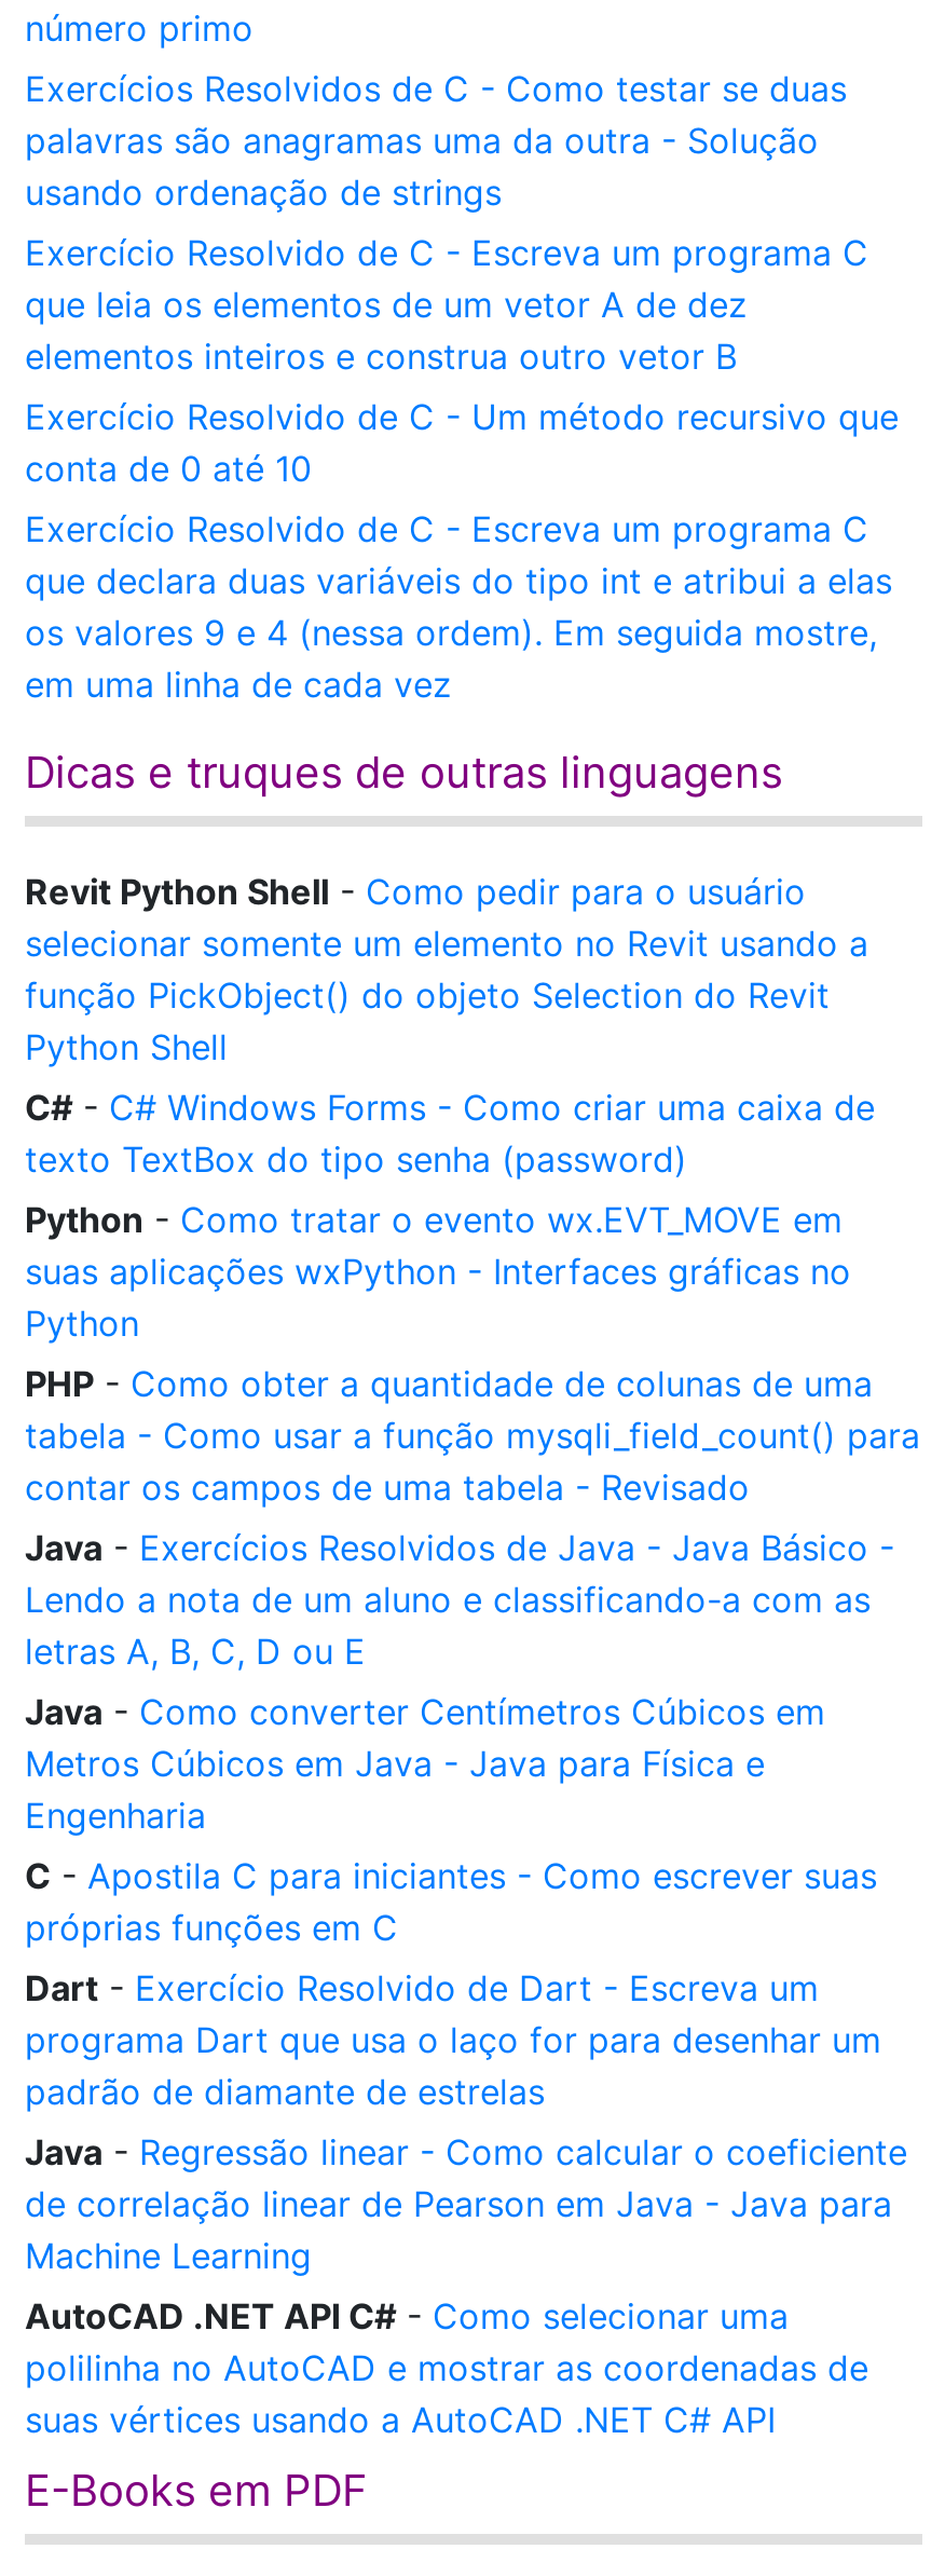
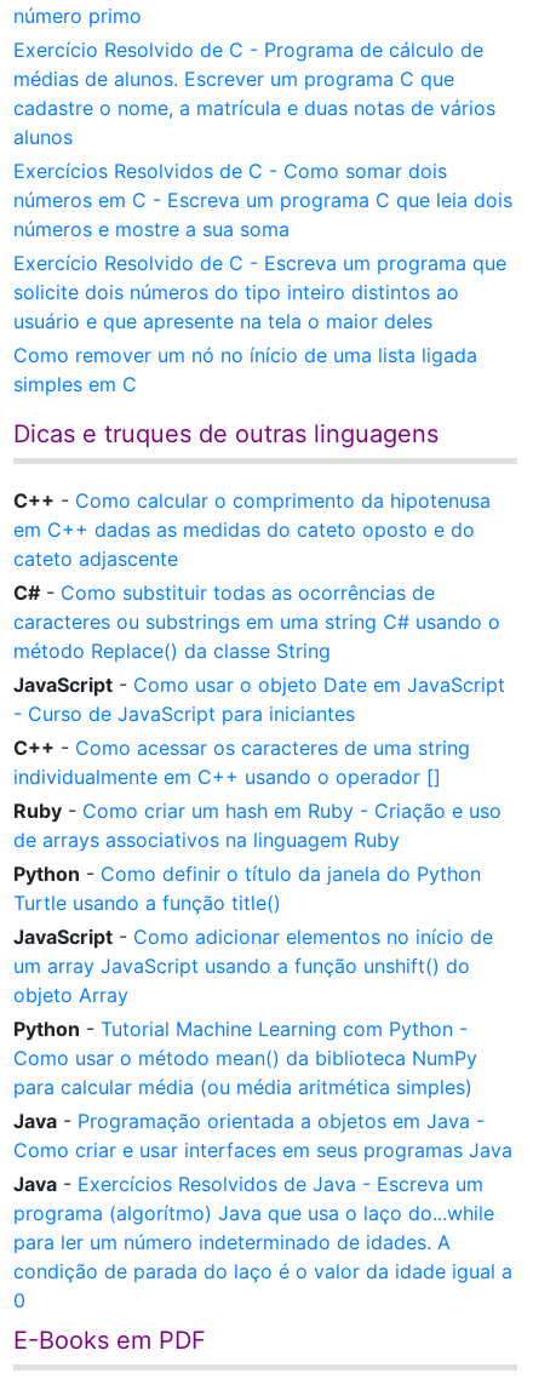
- Exercícios Resolvidos de C - Como testar se duas
- palavras são anagramas uma da outra - Solução
- usando ordenação de strings
- Exercício Resolvido de C - Escreva um programa C
- que leia os elementos de um vetor A de dez
- elementos inteiros e construa outro vetor B
- Exercício Resolvido de C - Um método recursivo que
- conta de 0 até 10
- Exercício Resolvido de C - Escreva um programa C
- que declara duas variáveis do tipo int e atribui a elas
- os valores 9 e 4 (nessa ordem). Em seguida mostre,
- em uma linha de cada vez
+ Exercício Resolvido de C - Programa de cálculo de
+ médias de alunos. Escrever um programa C que
+ cadastre o nome, a matrícula e duas notas de vários
+ alunos
+ Exercícios Resolvidos de C - Como somar dois
+ números em C - Escreva um programa C que leia dois
+ números e mostre a sua soma
+ Exercício Resolvido de C - Escreva um programa que
+ solicite dois números do tipo inteiro distintos ao
+ usuário e que apresente na tela o maior deles
+ Como remover um nó no ínício de uma lista ligada
+ simples em C

- Revit Python Shell - Como pedir para o usuário
- selecionar somente um elemento no Revit usando a
- função PickObject() do objeto Selection do Revit
- Python Shell
- C#- C# Windows Forms - Como criar uma caixa de
- texto TextBox do tipo senha (password)
- Python - Como tratar o evento wx.EVT_MOVE em
- suas aplicações wxPython - Interfaces gráficas no
- Python
- PHP - Como obter a quantidade de colunas de uma
- tabela - Como usar a função mysqli_field_count() para
- contar os campos de uma tabela - Revisado
- Java - Exercícios Resolvidos de Java - Java Básico -
- Lendo a nota de um aluno e classificando-a com as
- letras A, B, C, D ou E
- Java - Como converter Centímetros Cúbicos em
- Metros Cúbicos em Java - Java para Física e
- Engenharia
- C - Apostila C para iniciantes - Como escrever suas
- próprias funções em C
- Dart - Exercício Resolvido de Dart - Escreva um
- programa Dart que usa o laço for para desenhar um
- padrão de diamante de estrelas
- Java - Regressão linear - Como calcular o coeficiente
- de correlação linear de Pearson em Java - Java para
- Machine Learning
- AutoCAD .NET API C#- Como selecionar uma
- polilinha no AutoCAD e mostrar as coordenadas de
- suas vértices usando a AutoCAD .NET C# API
+ C++ - Como calcular o comprimento da hipotenusa
+ em C++ dadas as medidas do cateto oposto e do
+ cateto adjascente
+ C#- Como substituir todas as ocorrências de
+ caracteres ou substrings em uma string C# usando o
+ método Replace() da classe String
+ JavaScript - Como usar o objeto Date em JavaScript
+ - Curso de JavaScript para iniciantes
+ C++ - Como acessar os caracteres de uma string
+ individualmente em C++ usando o operador []
+ Ruby - Como criar um hash em Ruby - Criação e uso
+ de arrays associativos na linguagem Ruby
+ Python - Como definir o título da janela do Python
+ Turtle usando a função title()
+ JavaScript - Como adicionar elementos no início de
+ um array JavaScript usando a função unshift() do
+ objeto Array
+ Python - Tutorial Machine Learning com Python -
+ Como usar o método mean() da biblioteca NumPy
+ para calcular média (ou média aritmética simples)
+ Java - Programação orientada a objetos em Java -
+ Como criar e usar interfaces em seus programas Java
+ Java - Exercícios Resolvidos de Java - Escreva um
+ programa (algorítmo) Java que usa o laço do...while
+ para ler um número indeterminado de idades. A
+ condição de parada do laço é o valor da idade igual a
+ 0
